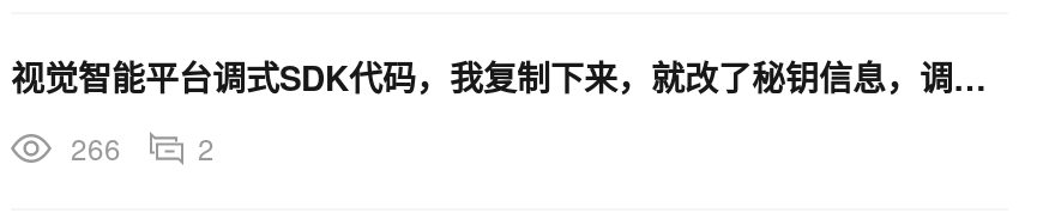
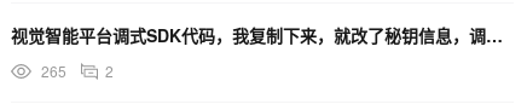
- 266 2
+ 265 2
